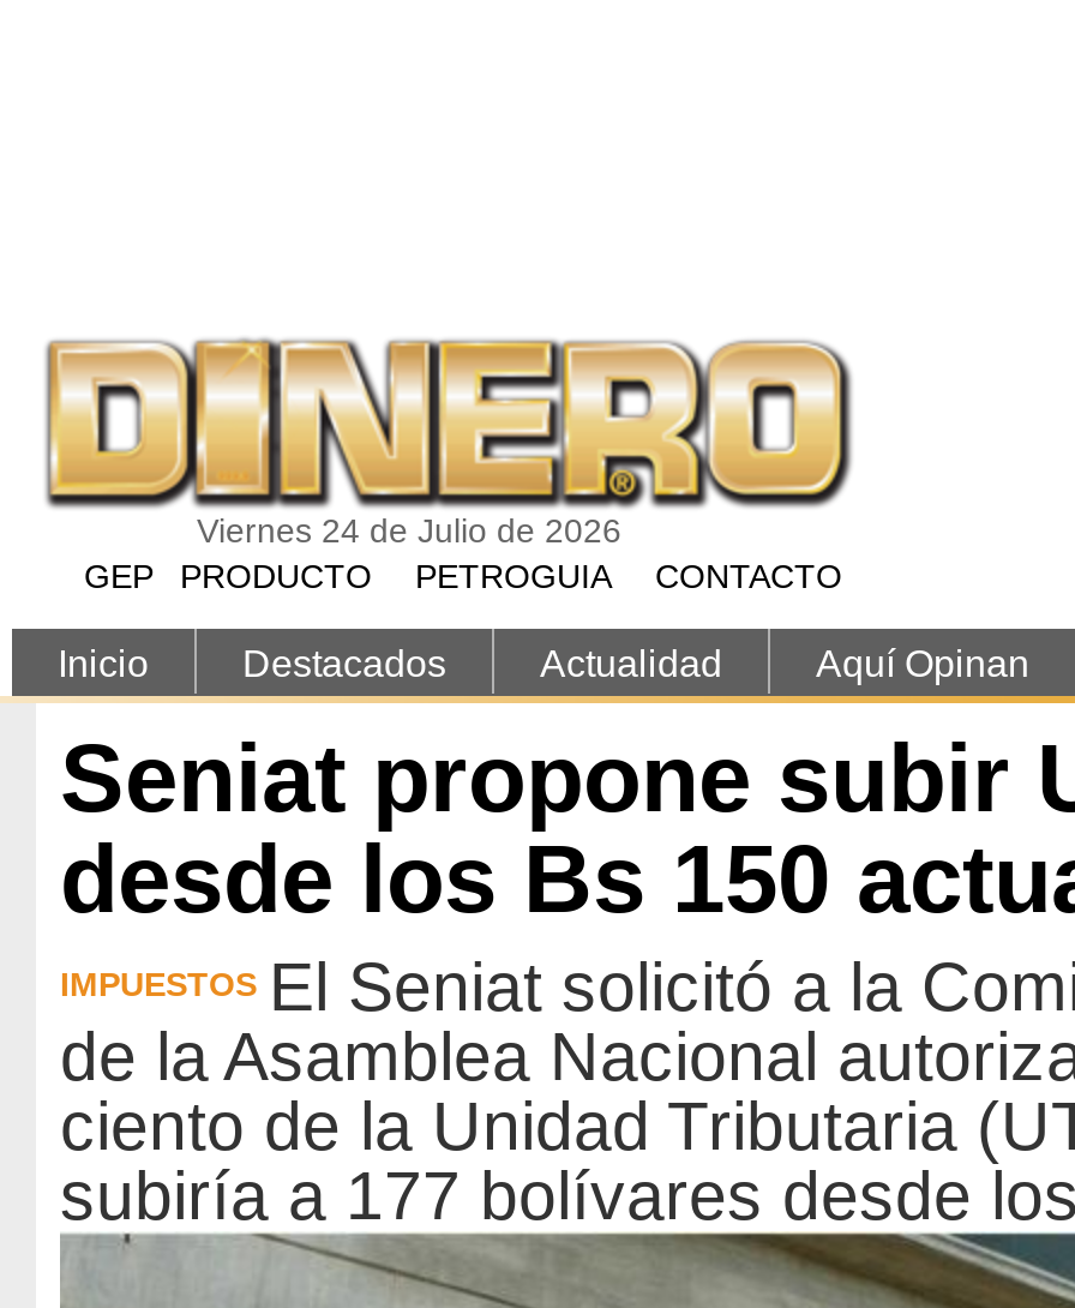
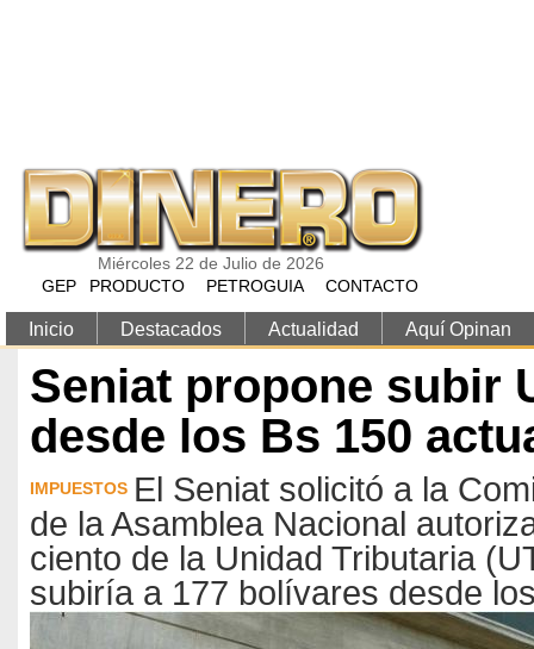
- Viernes 24 de Julio de 2026
+ Miércoles 22 de Julio de 2026
